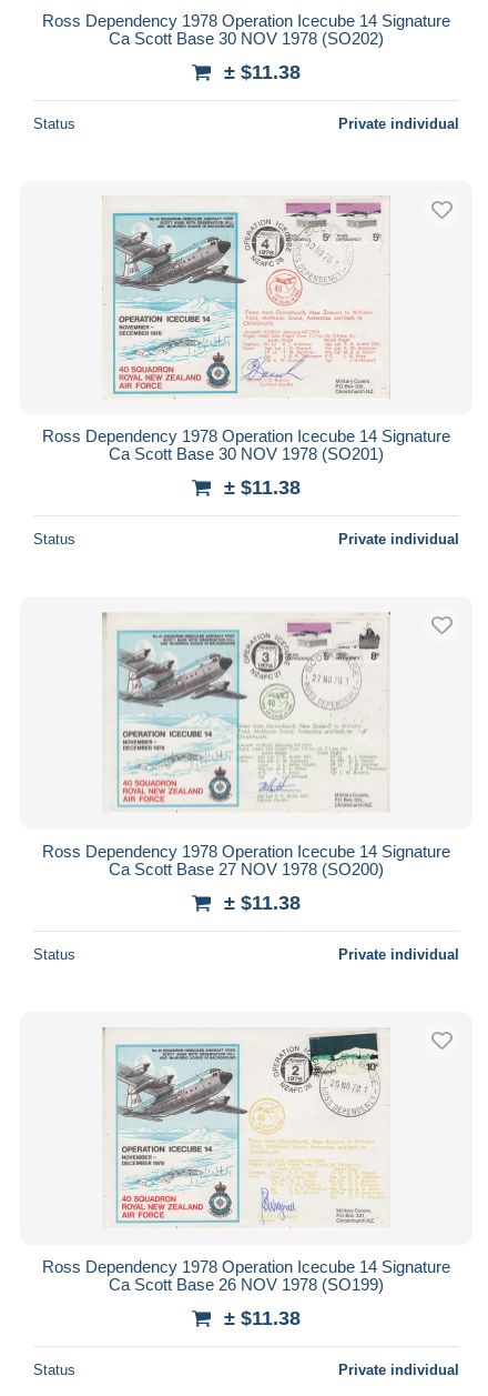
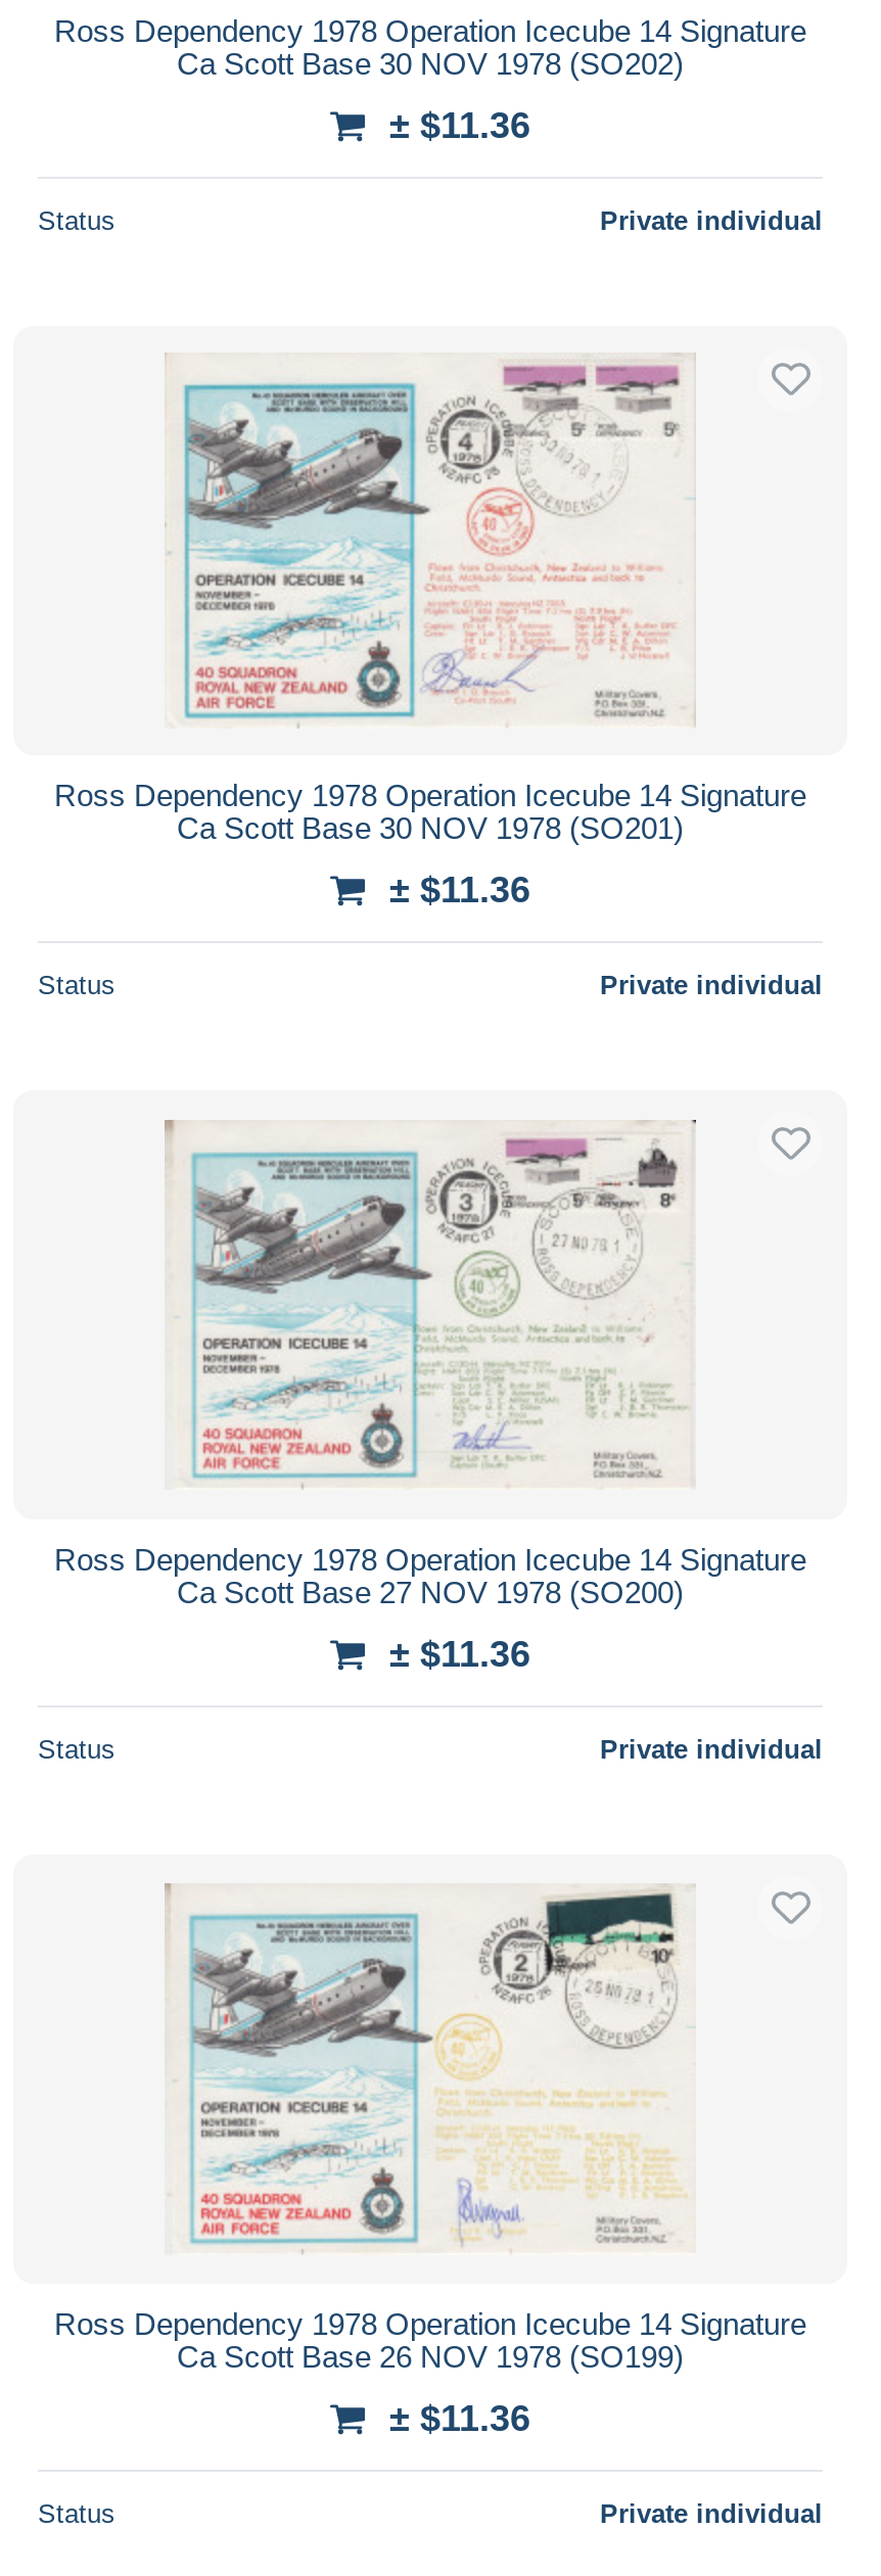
- ± $11.38
+ ± $11.36

- ± $11.38
+ ± $11.36

- ± $11.38
+ ± $11.36

- ± $11.38
+ ± $11.36
